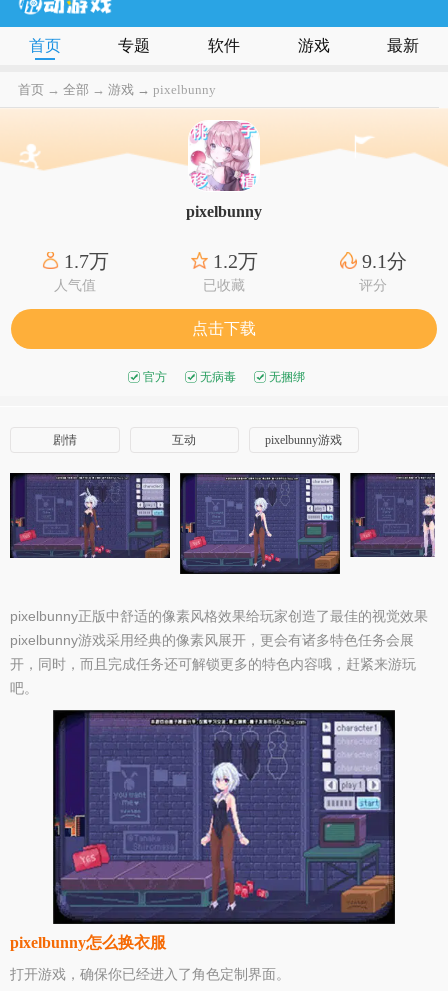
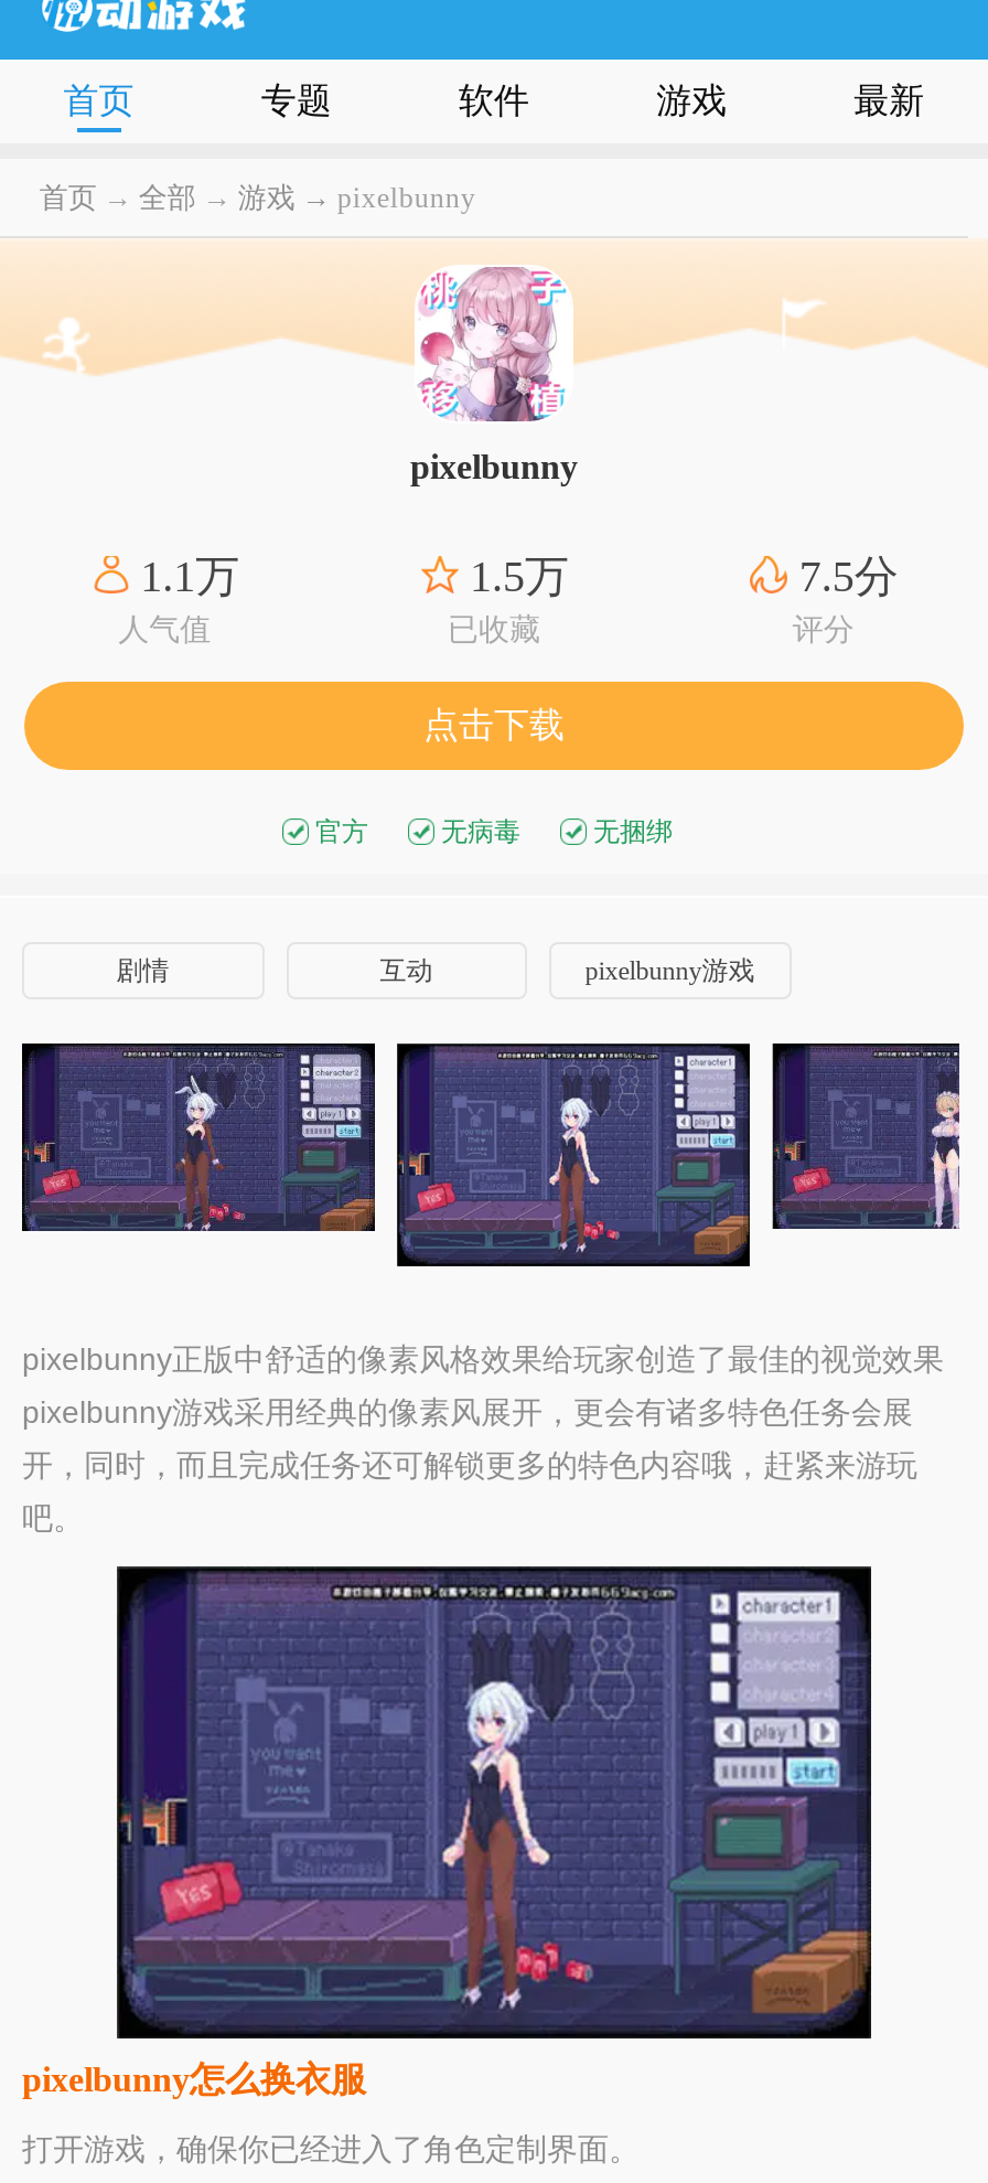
- 1.7万
+ 1.1万

- 1.2万
+ 1.5万

- 9.1分
+ 7.5分
